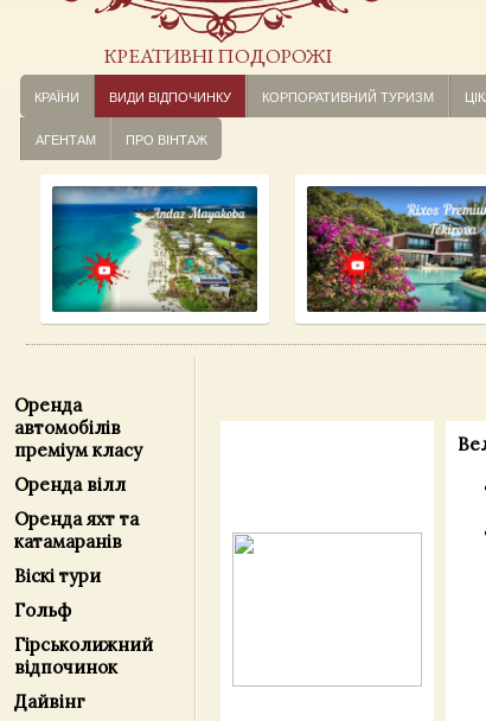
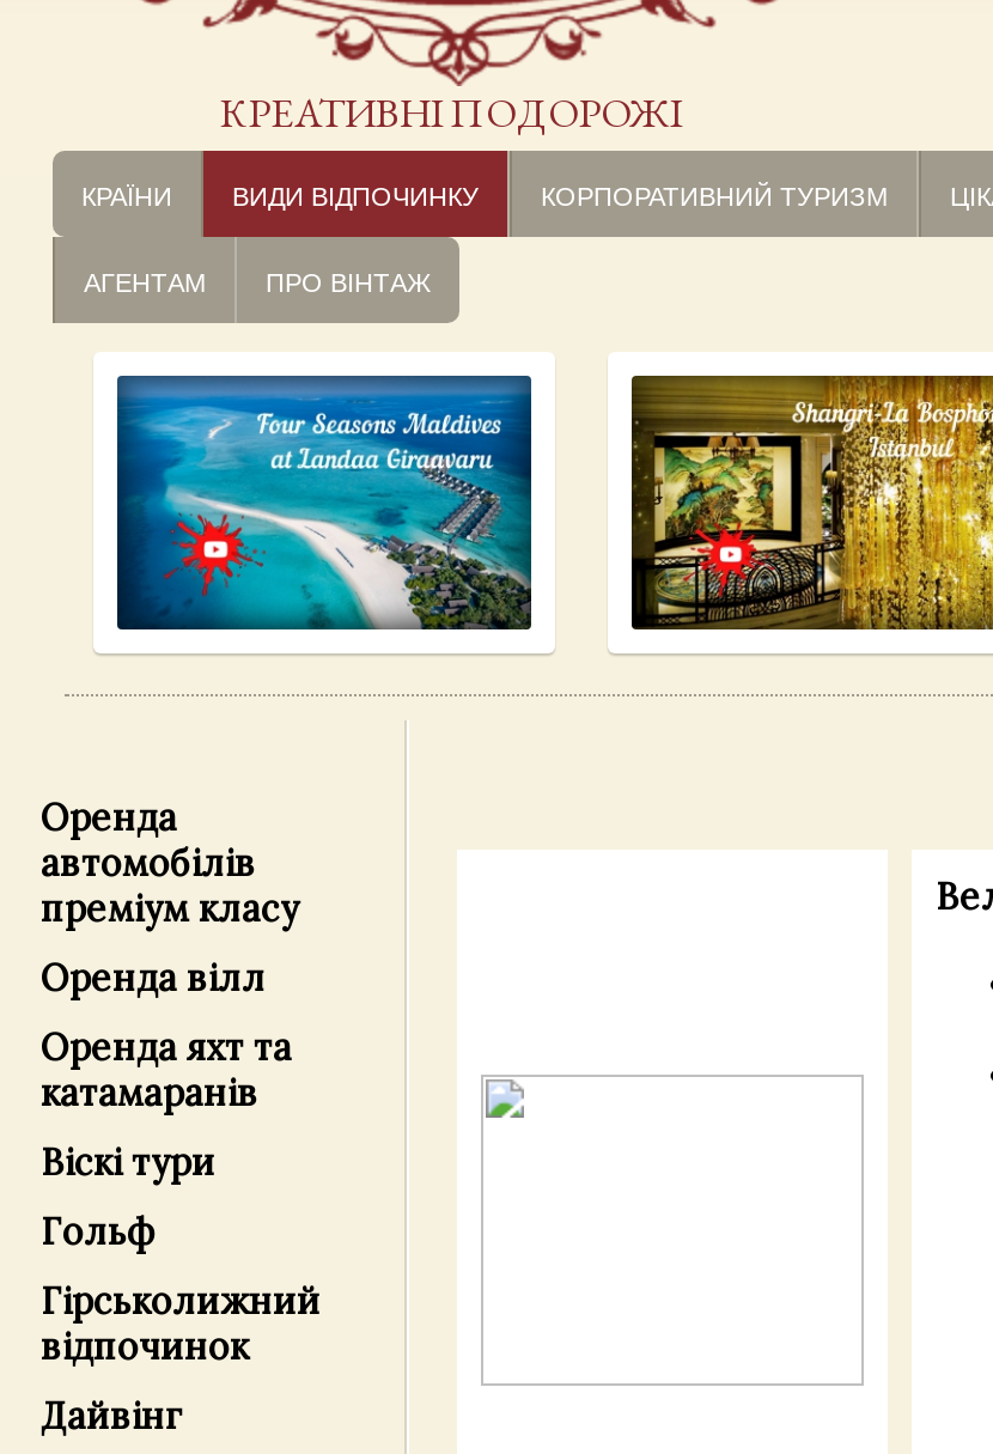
- [image]
+ [image]

- [image]
+ [image]
